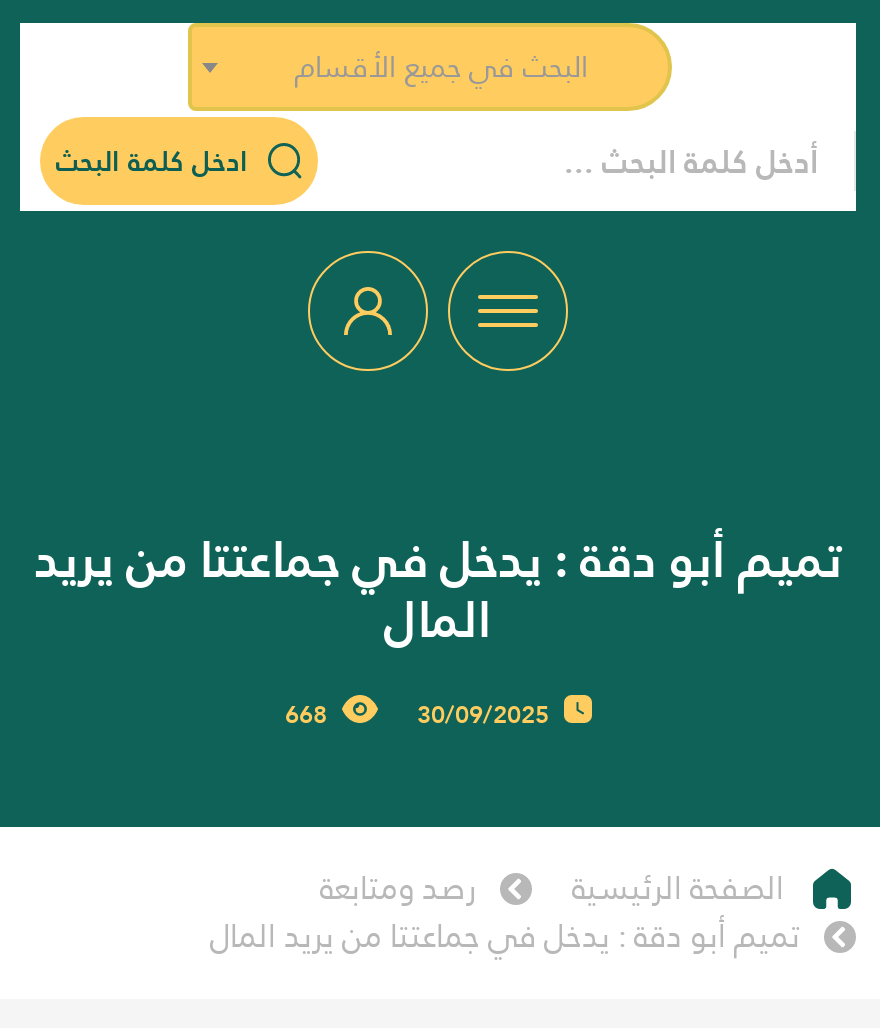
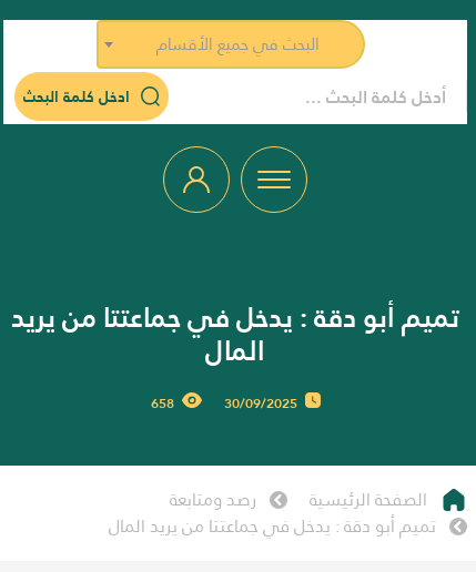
- 668
+ 658
